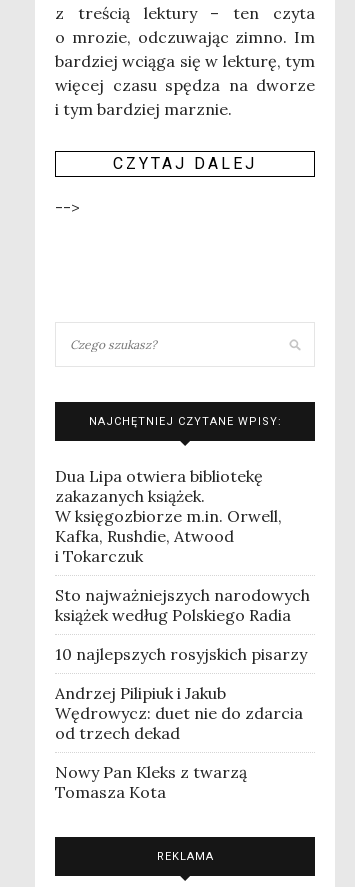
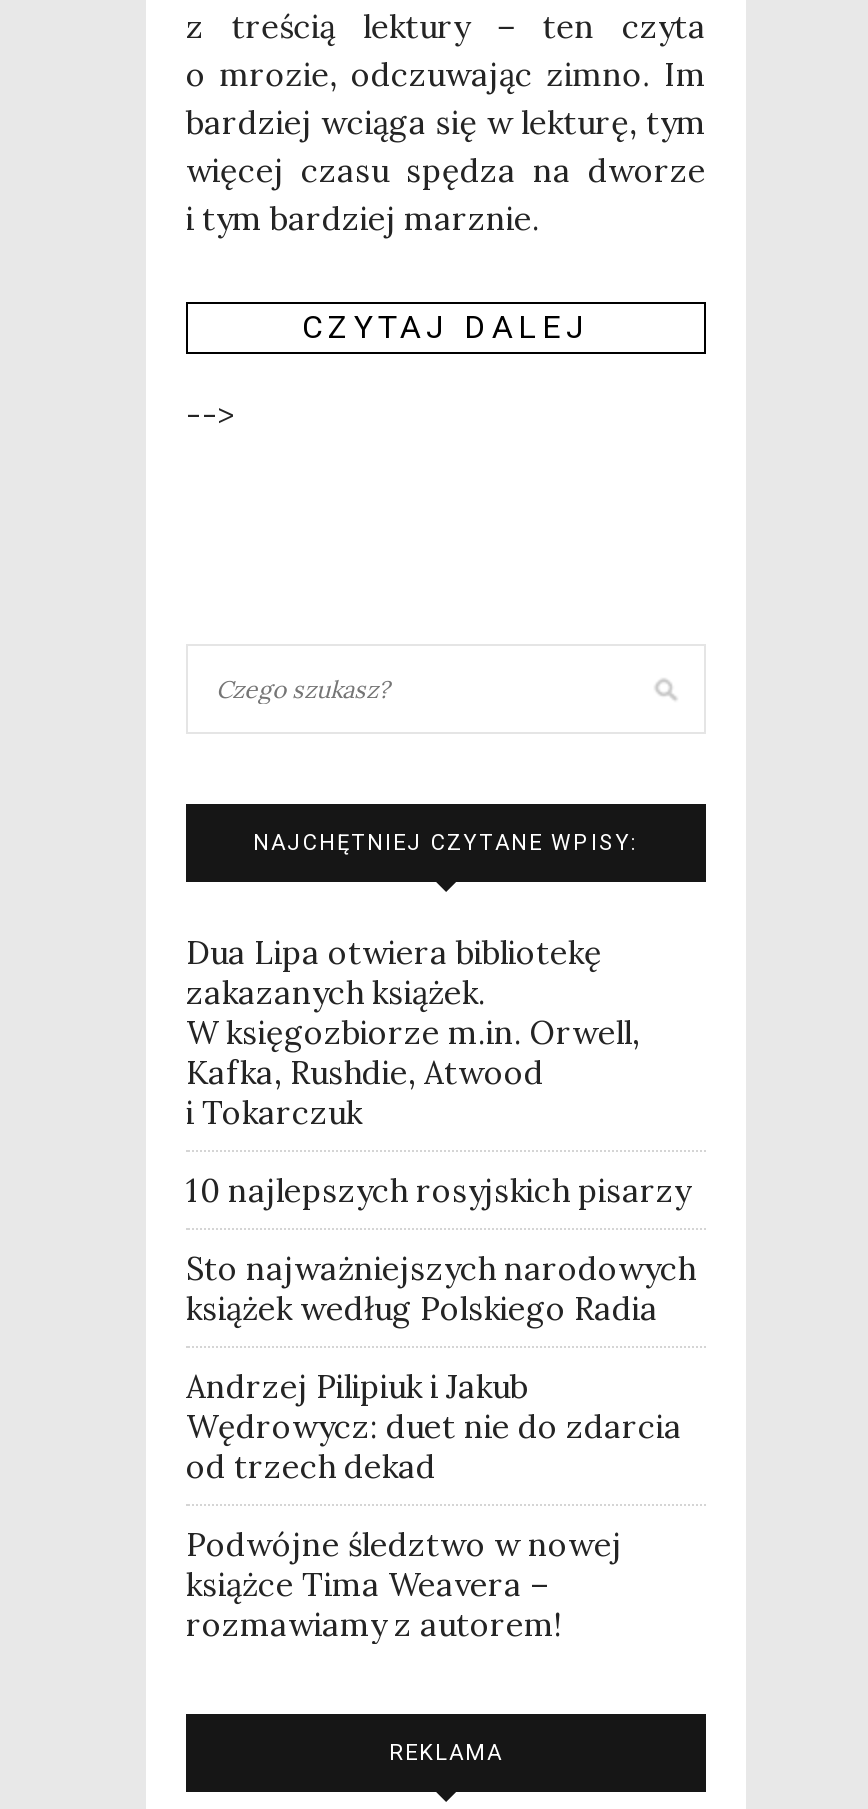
moved down: Sto najważniejszych narodowych | książek według Polskiego Radia

moved up: 10 najlepszych rosyjskich pisarzy

- Nowy Pan Kleks z twarzą
- Tomasza Kota
+ Podwójne śledztwo w nowej
+ książce Tima Weavera –
+ rozmawiamy z autorem!
